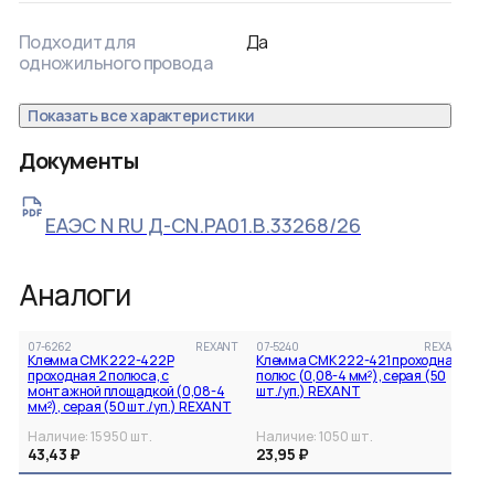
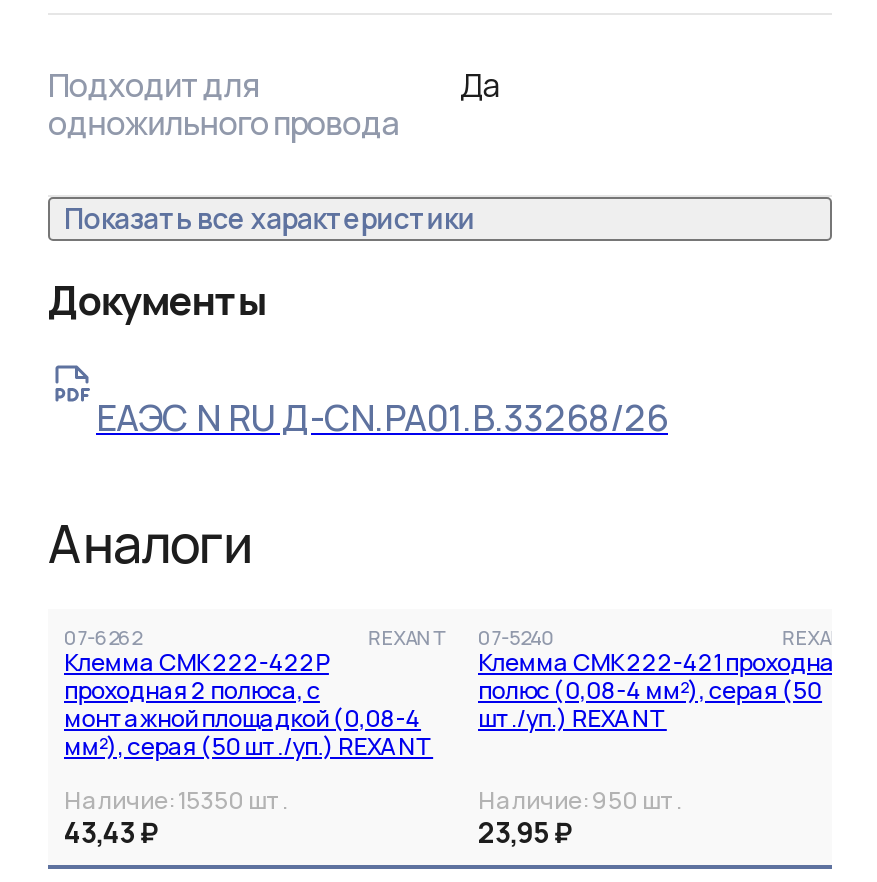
- Наличие: 15950 шт.
+ Наличие: 15350 шт.

- Наличие: 1050 шт.
+ Наличие: 950 шт.
